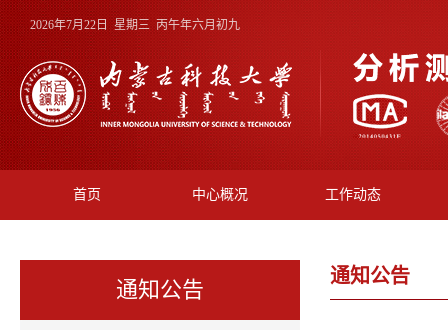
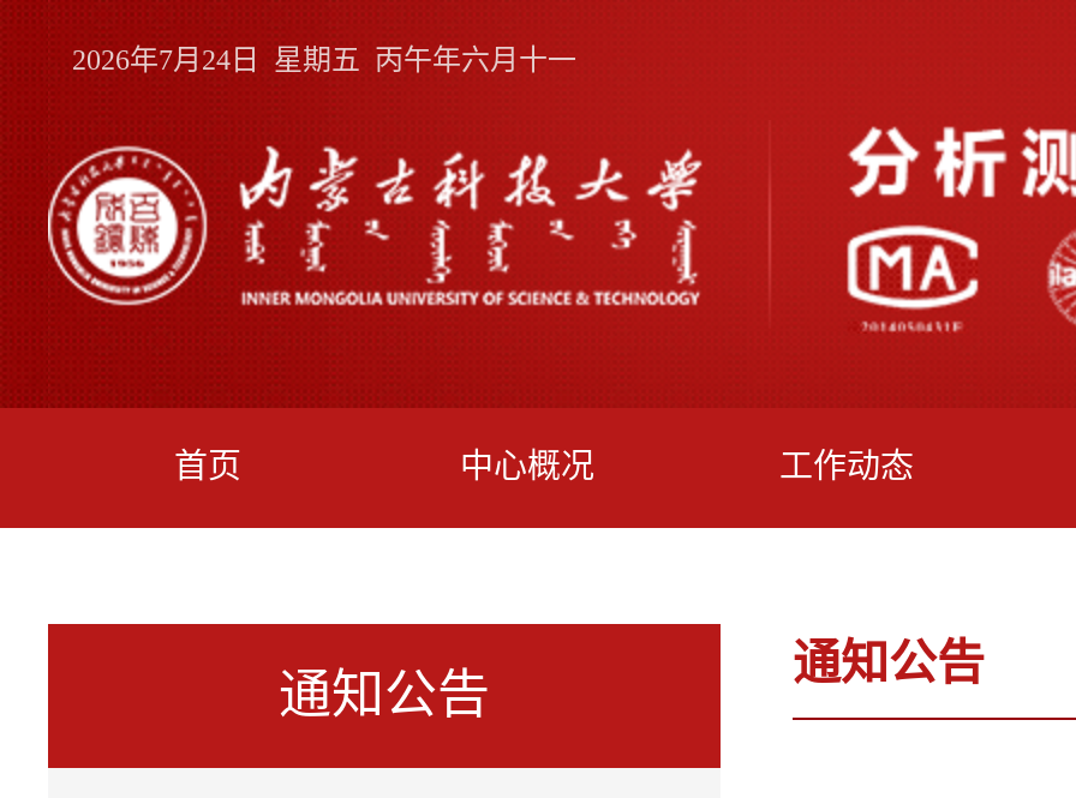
- 2026年7月22日 星期三 丙午年六月初九
+ 2026年7月24日 星期五 丙午年六月十一
